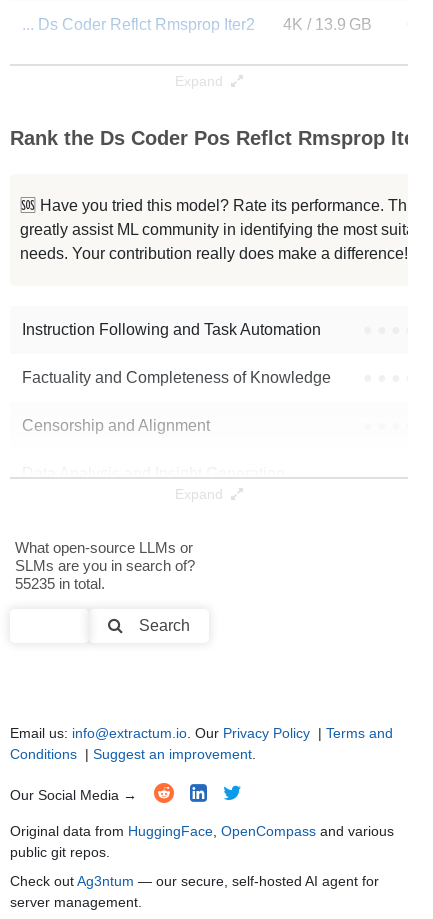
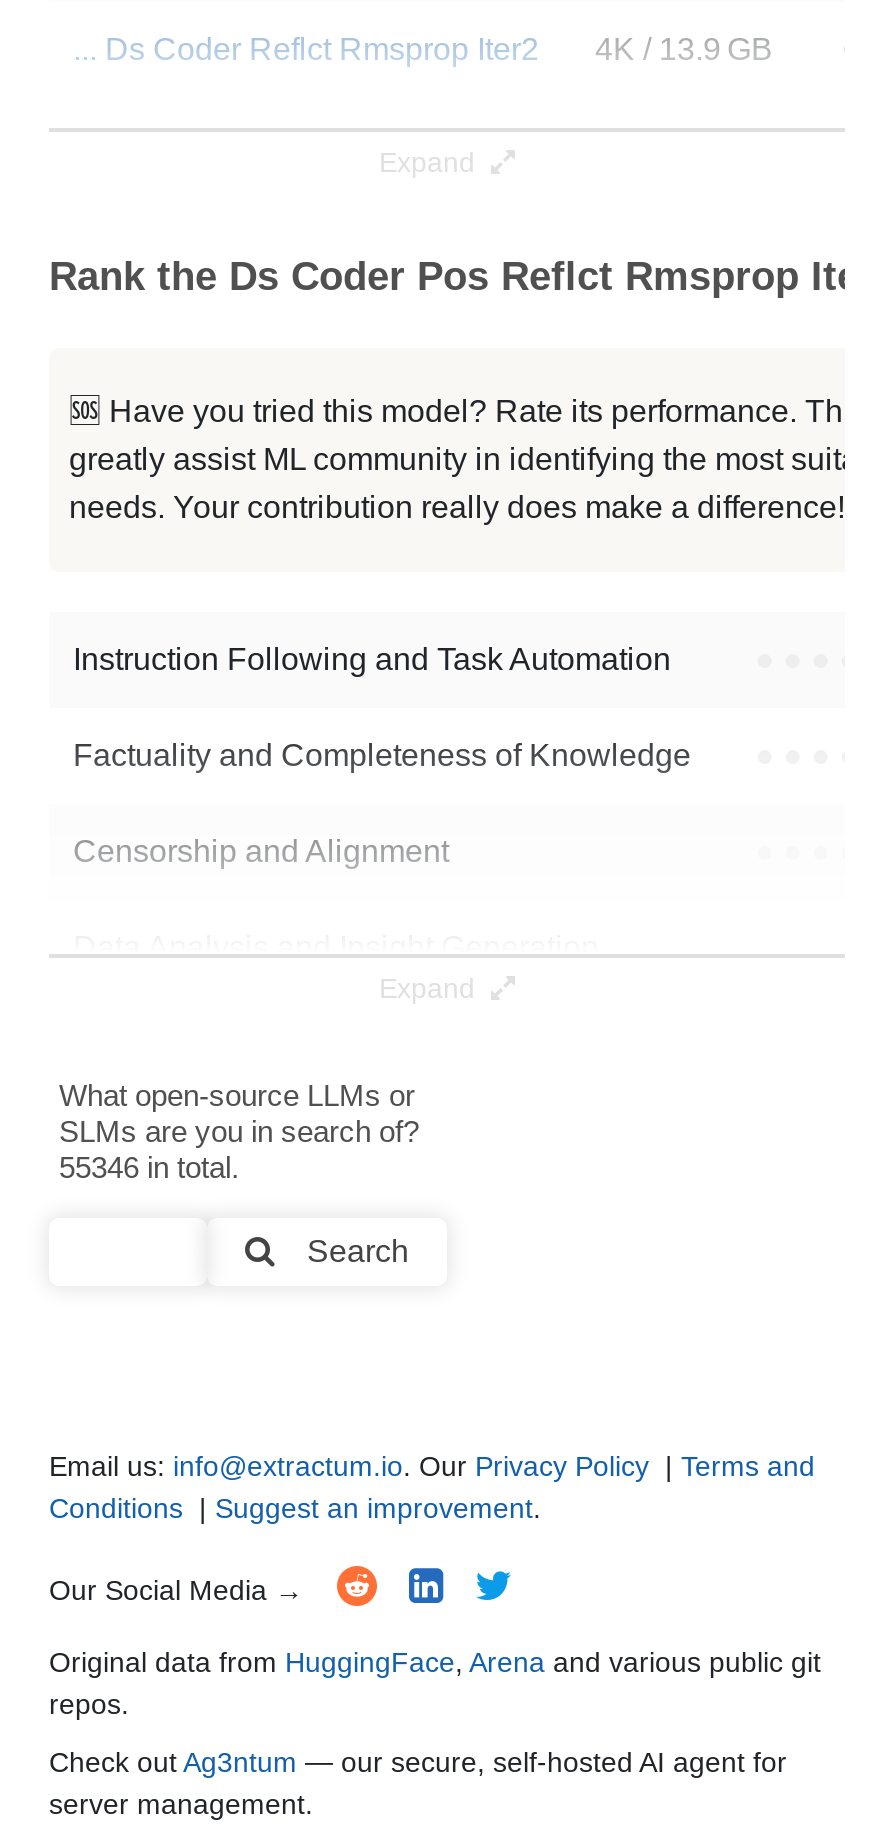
- 55235 in total.
+ 55346 in total.

- Original data from HuggingFace, OpenCompass and various
- public git repos.
+ Original data from HuggingFace, Arena and various public git
+ repos.
